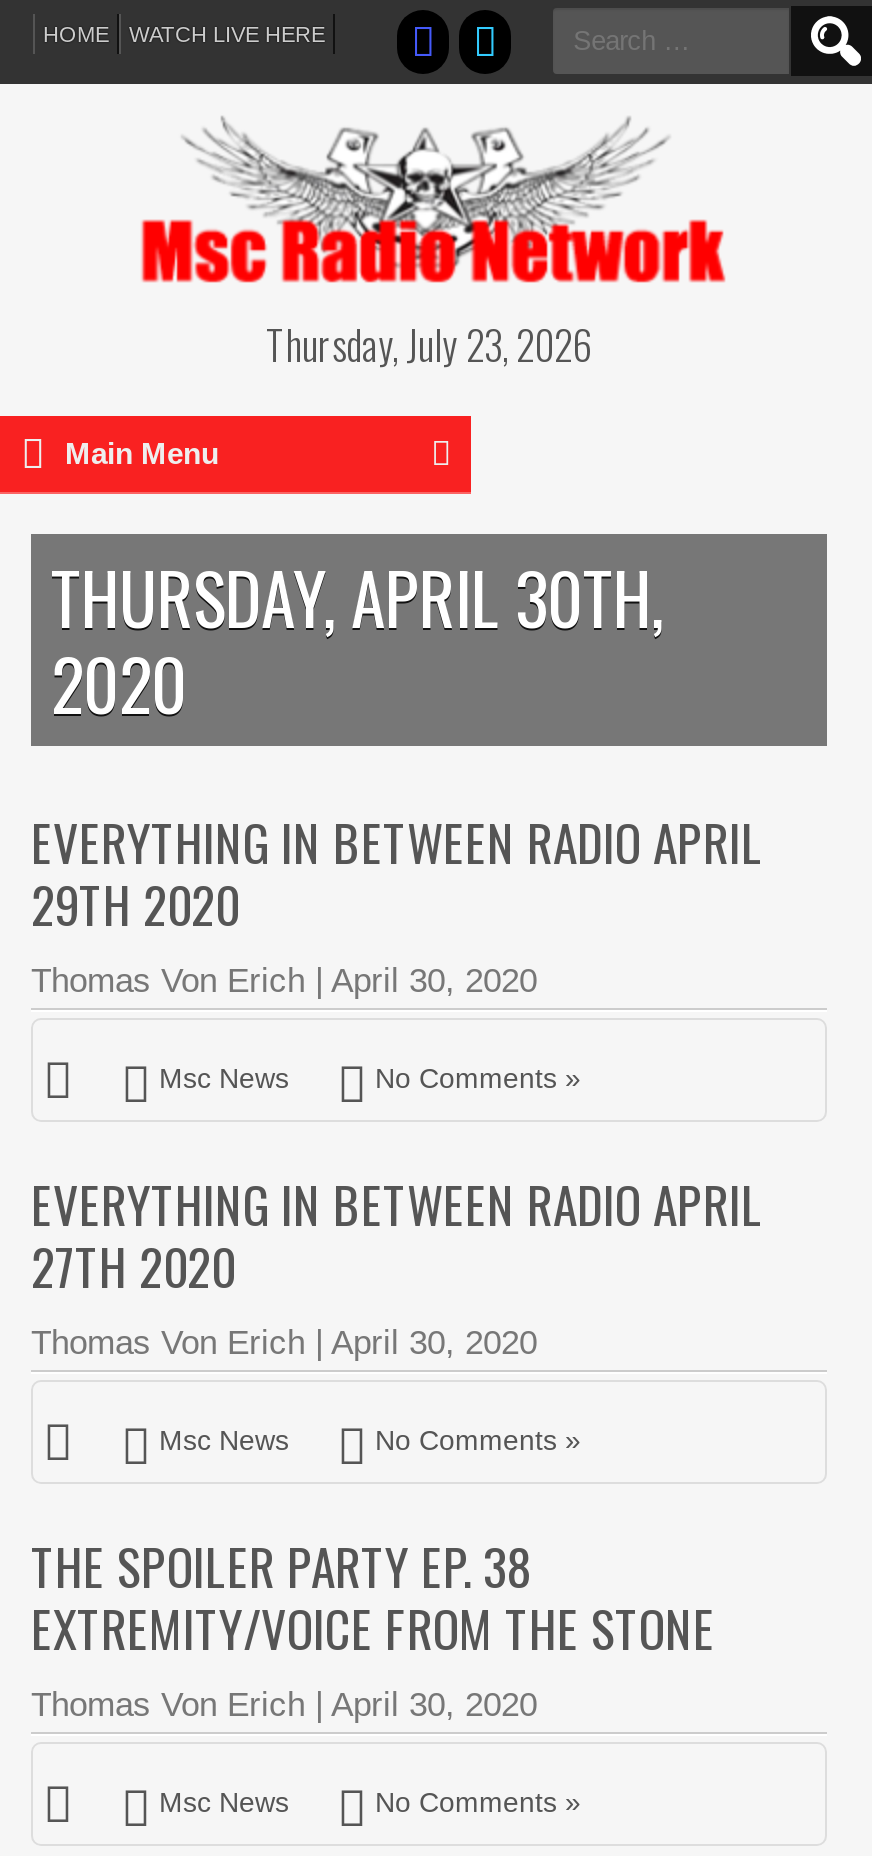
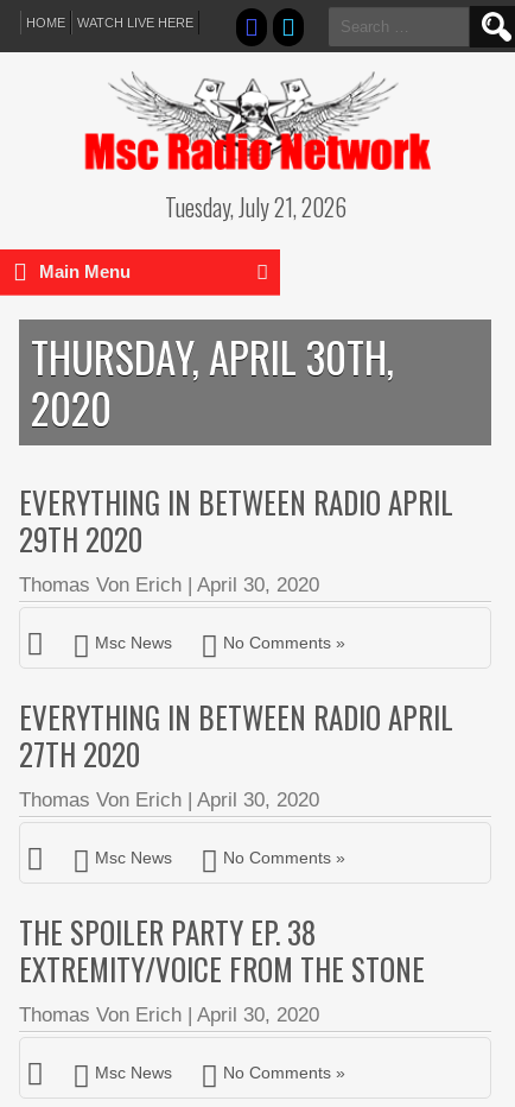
- Thursday, July 23, 2026
+ Tuesday, July 21, 2026
